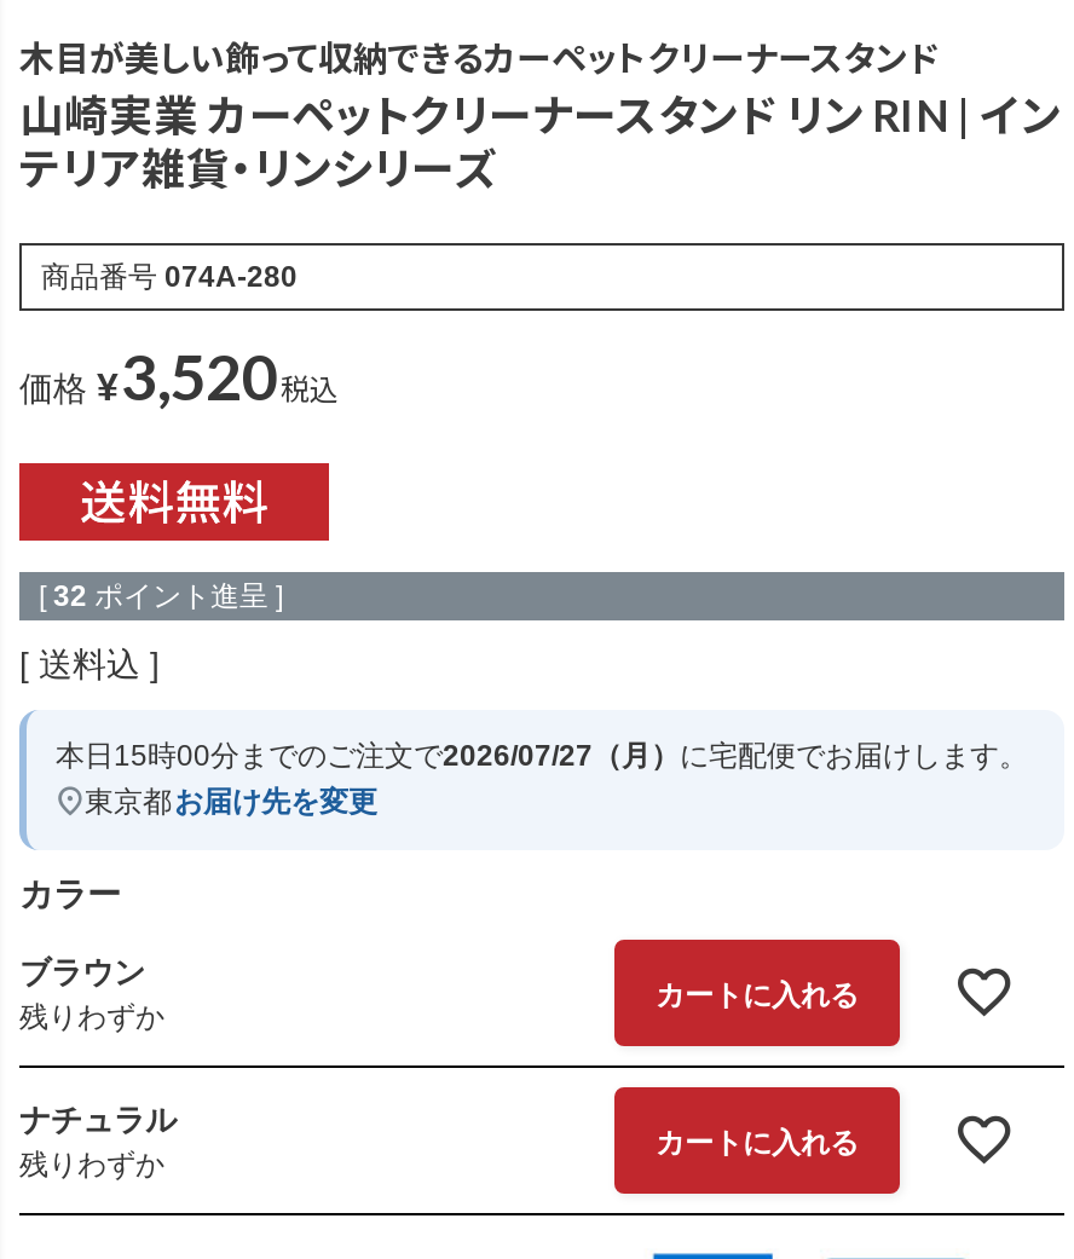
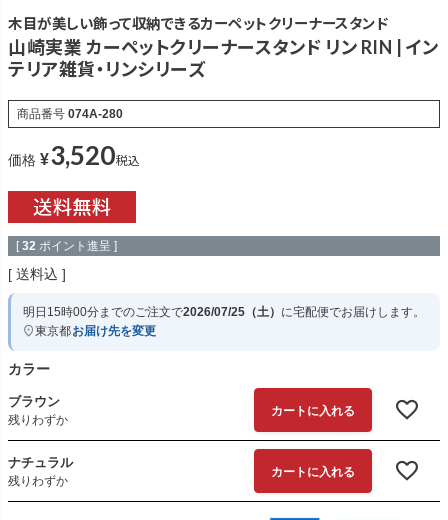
- 本日15時00分までのご注文で2026/07/27（月）に宅配便でお届けします。
+ 明日15時00分までのご注文で2026/07/25（土）に宅配便でお届けします。
